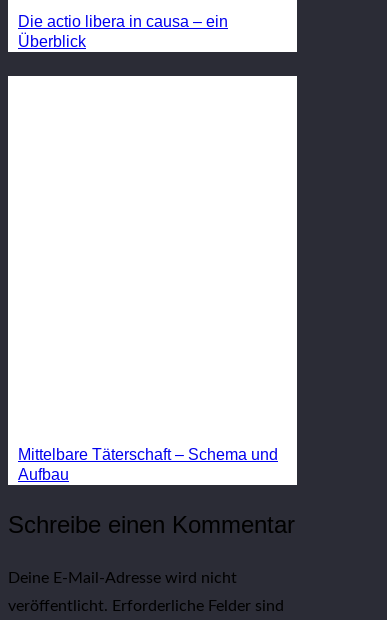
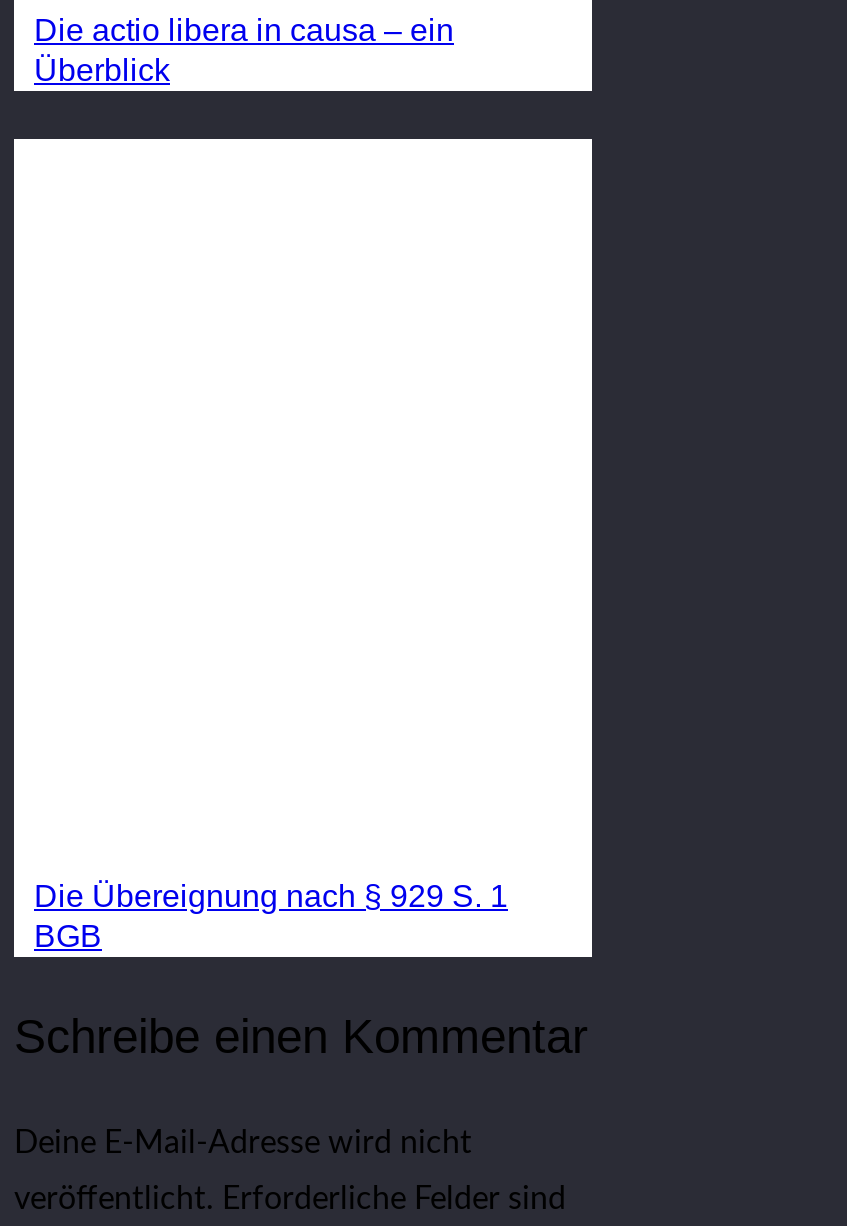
- Mittelbare Täterschaft – Schema und
- Aufbau
+ Die Übereignung nach § 929 S. 1
+ BGB
